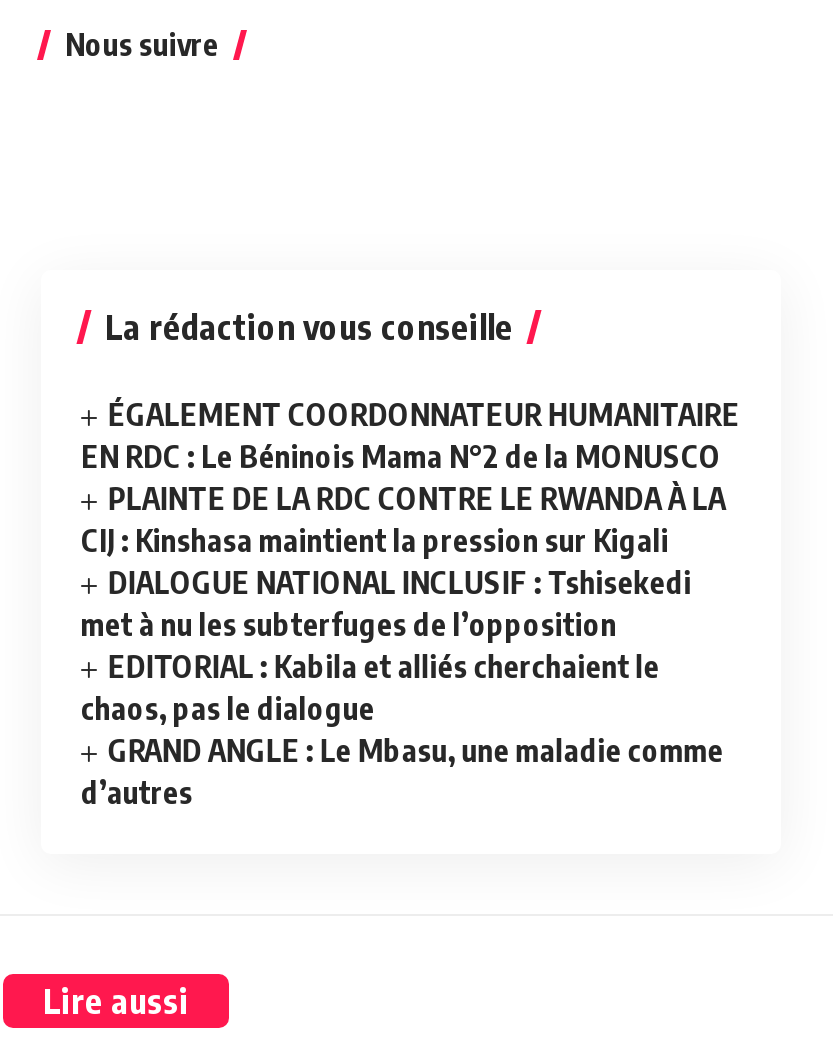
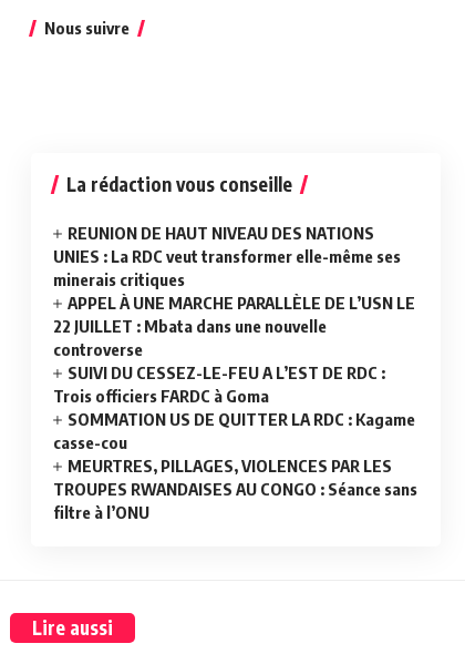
- ÉGALEMENT COORDONNATEUR HUMANITAIRE
- EN RDC : Le Béninois Mama N°2 de la MONUSCO
- PLAINTE DE LA RDC CONTRE LE RWANDA À LA
- CIJ : Kinshasa maintient la pression sur Kigali
- DIALOGUE NATIONAL INCLUSIF : Tshisekedi
- met à nu les subterfuges de l’opposition
- EDITORIAL : Kabila et alliés cherchaient le
- chaos, pas le dialogue
- GRAND ANGLE : Le Mbasu, une maladie comme
- d’autres
+ REUNION DE HAUT NIVEAU DES NATIONS
+ UNIES : La RDC veut transformer elle-même ses
+ minerais critiques
+ APPEL À UNE MARCHE PARALLÈLE DE L’USN LE
+ 22 JUILLET : Mbata dans une nouvelle
+ controverse
+ SUIVI DU CESSEZ-LE-FEU A L’EST DE RDC :
+ Trois officiers FARDC à Goma
+ SOMMATION US DE QUITTER LA RDC : Kagame
+ casse-cou
+ MEURTRES, PILLAGES, VIOLENCES PAR LES
+ TROUPES RWANDAISES AU CONGO : Séance sans
+ filtre à l’ONU
